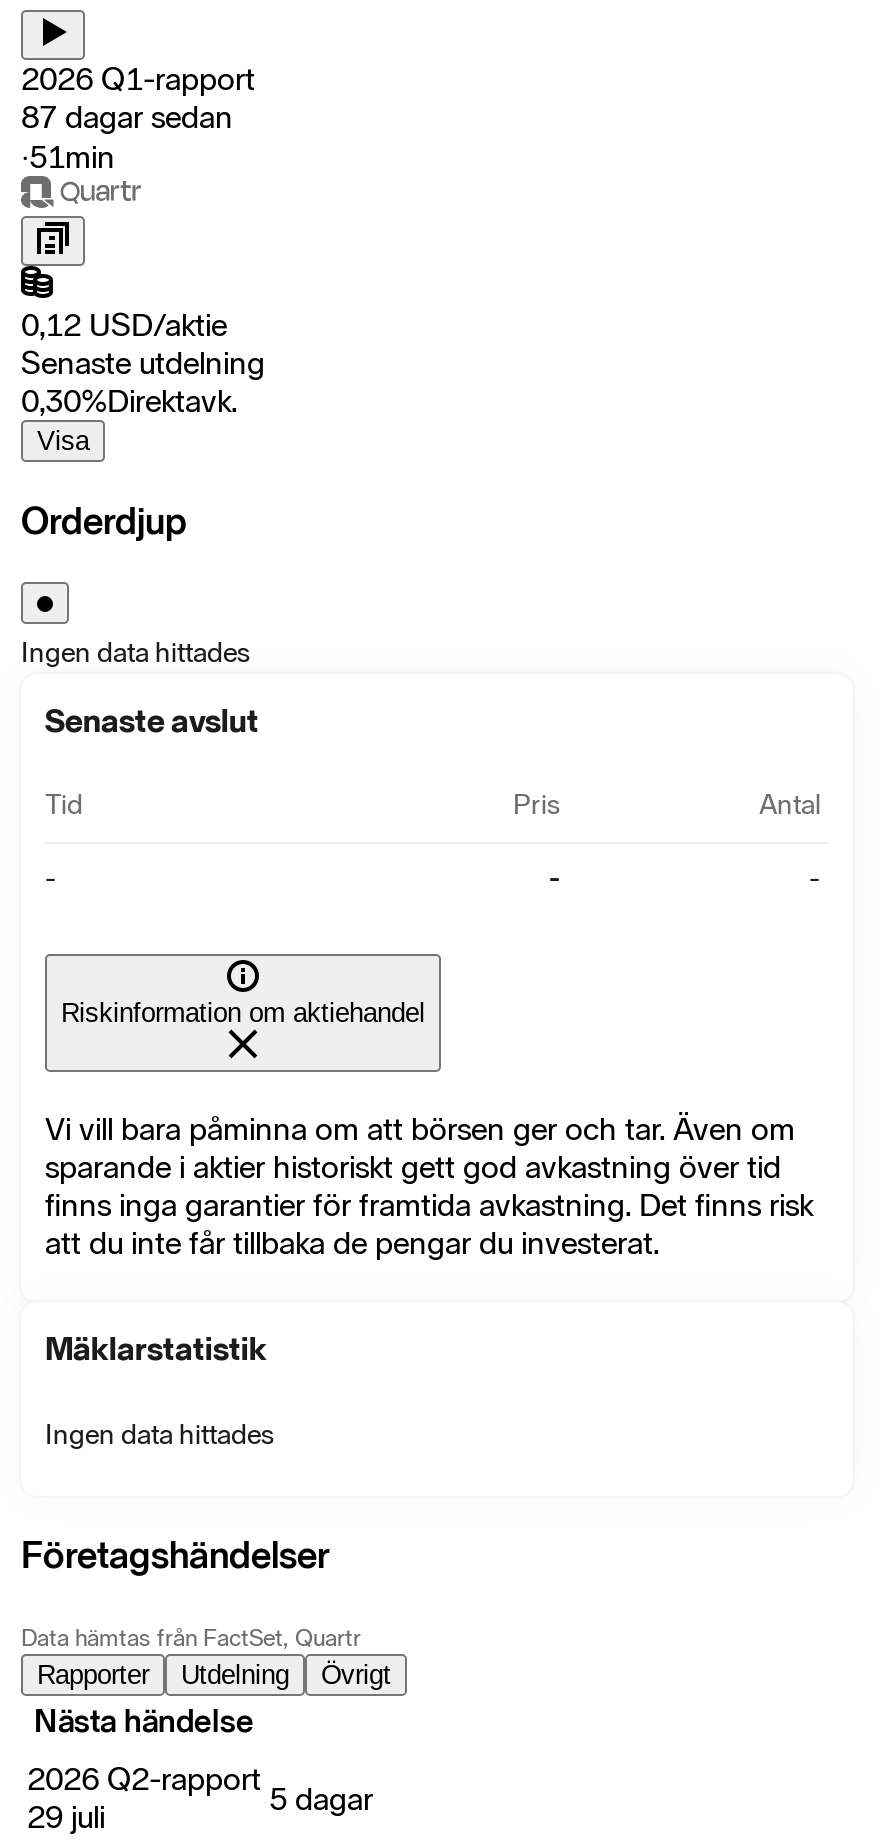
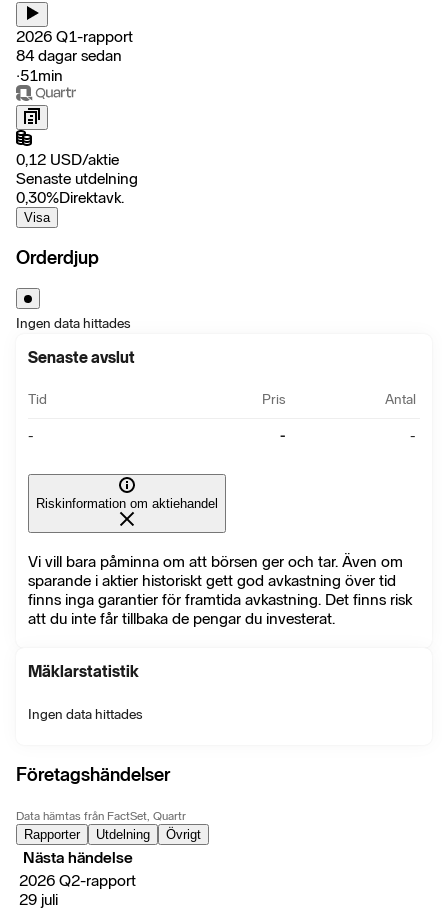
- 87 dagar sedan
+ 84 dagar sedan

- 5 dagar
